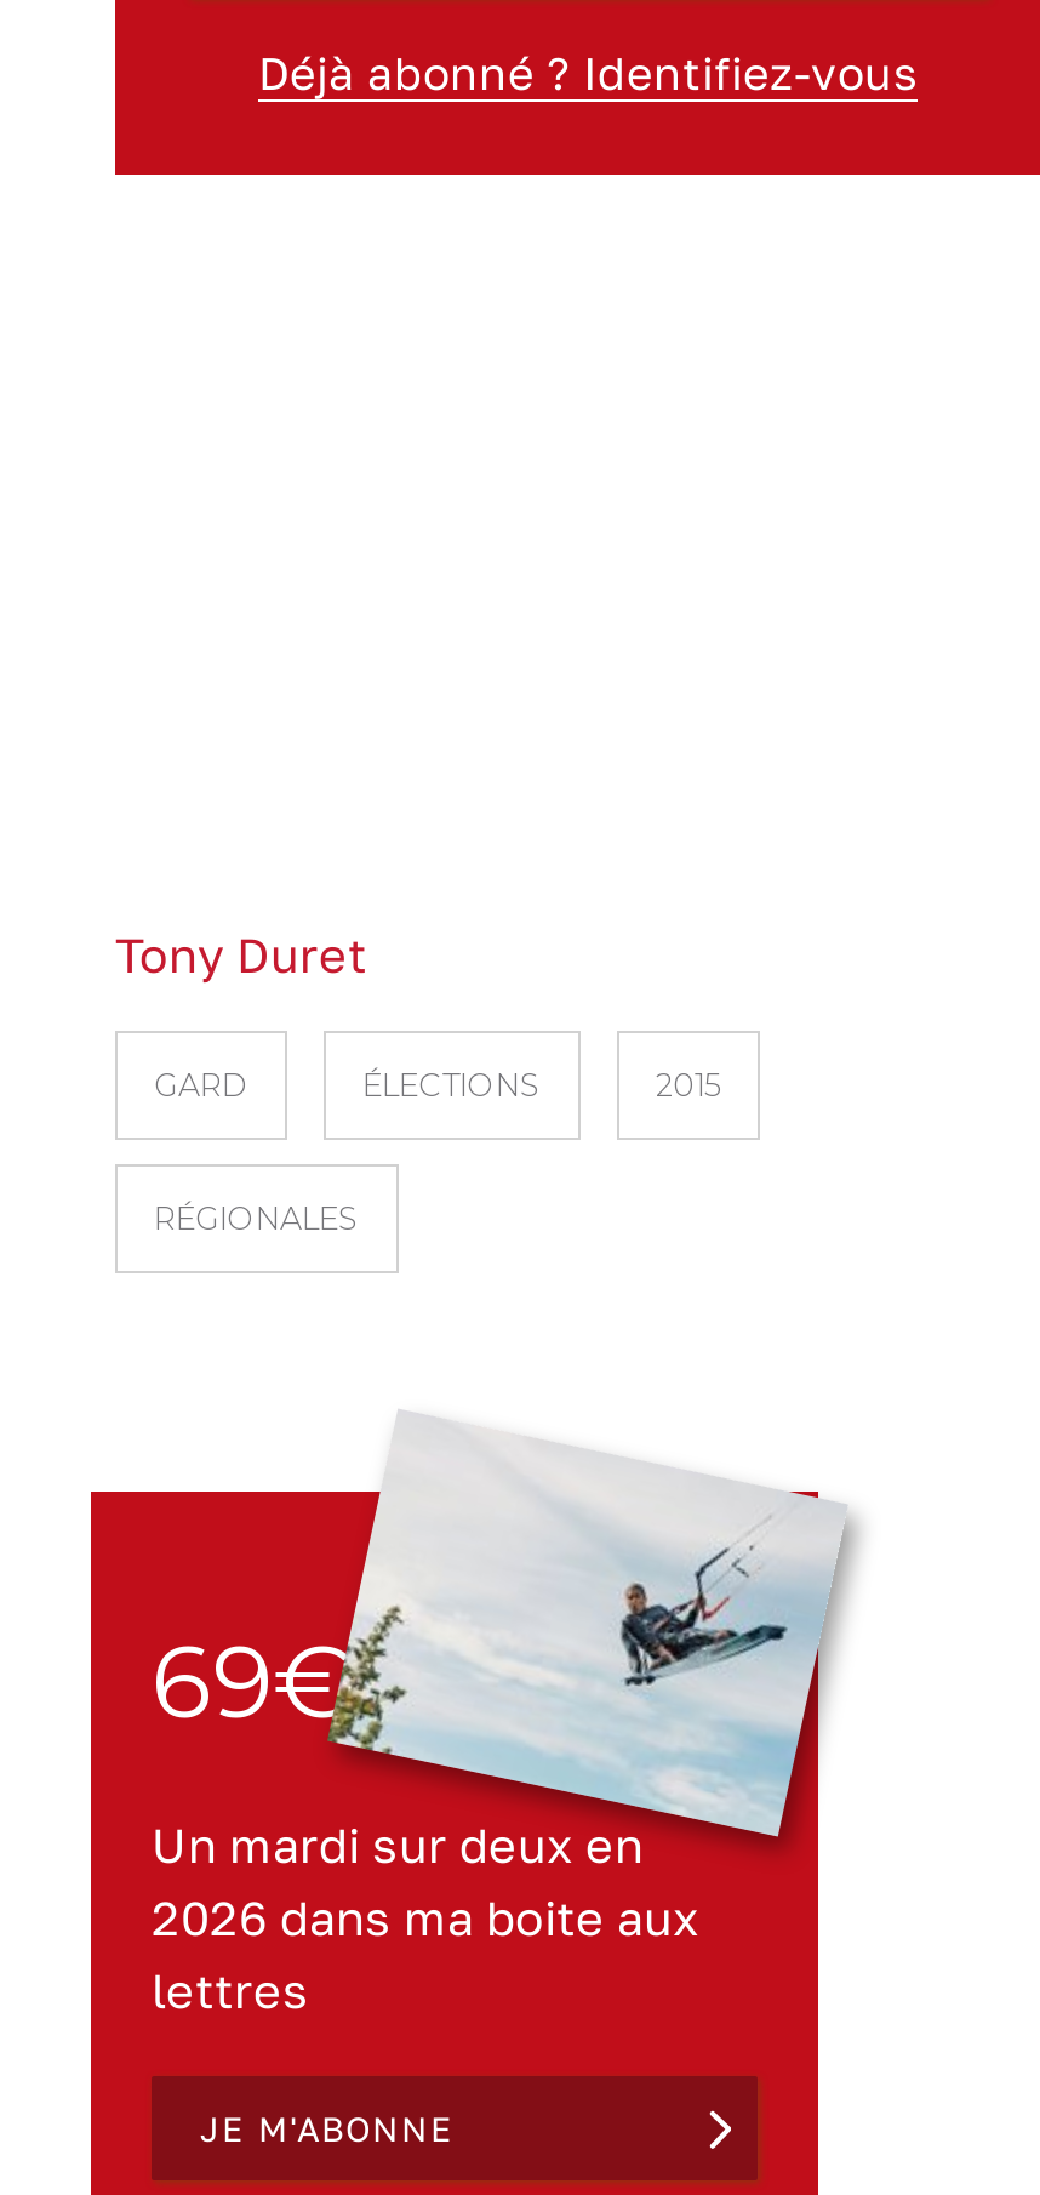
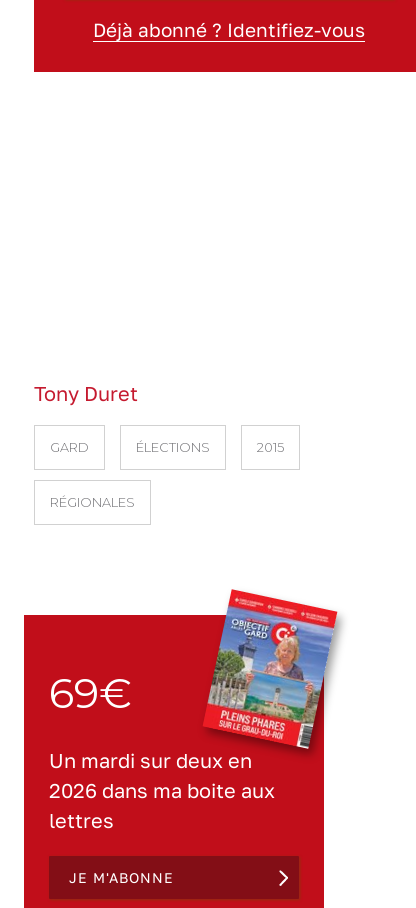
- [image]
+ [image]
